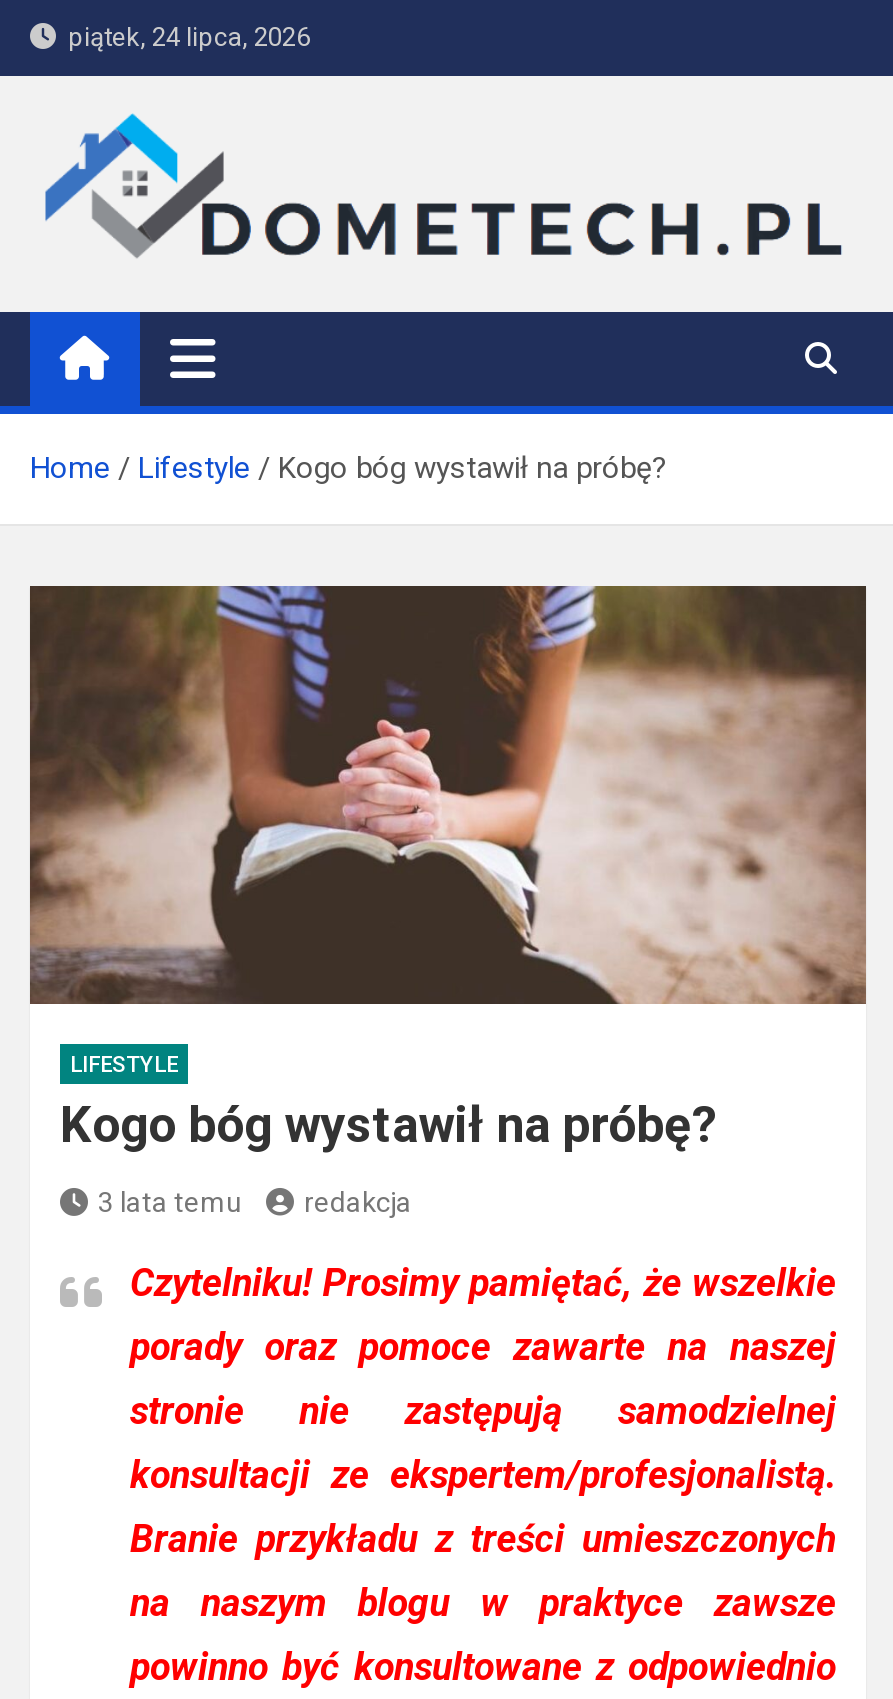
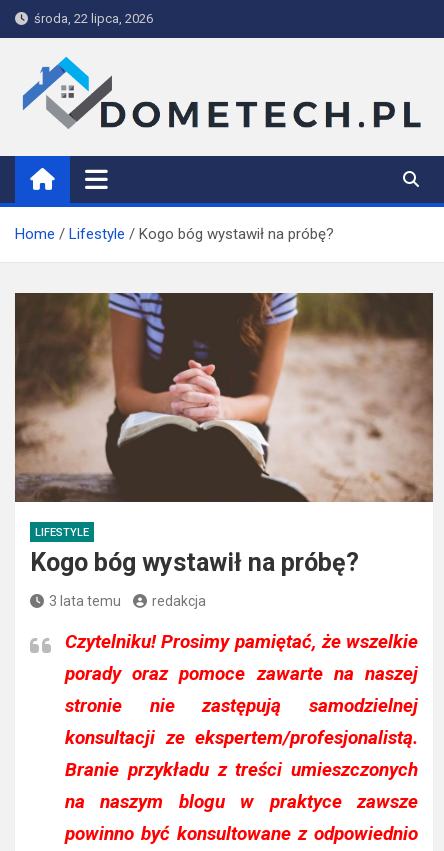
- piątek, 24 lipca, 2026
+ środa, 22 lipca, 2026
